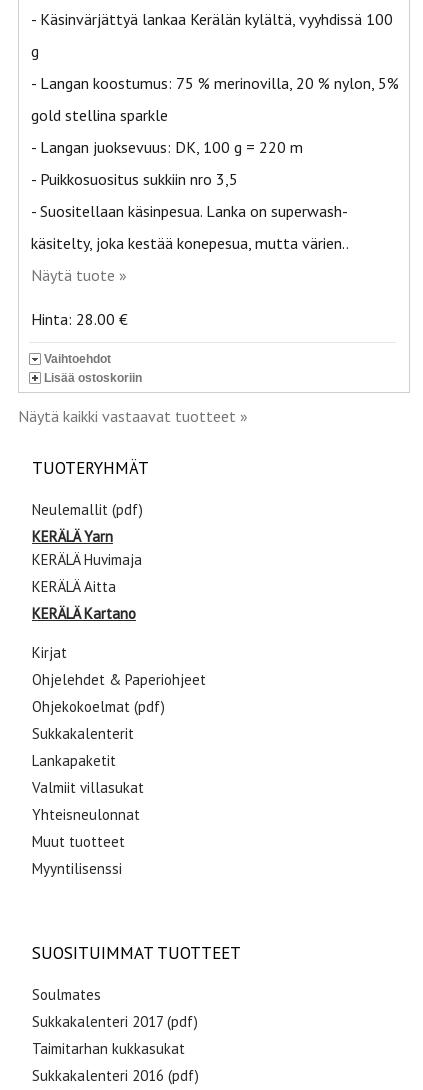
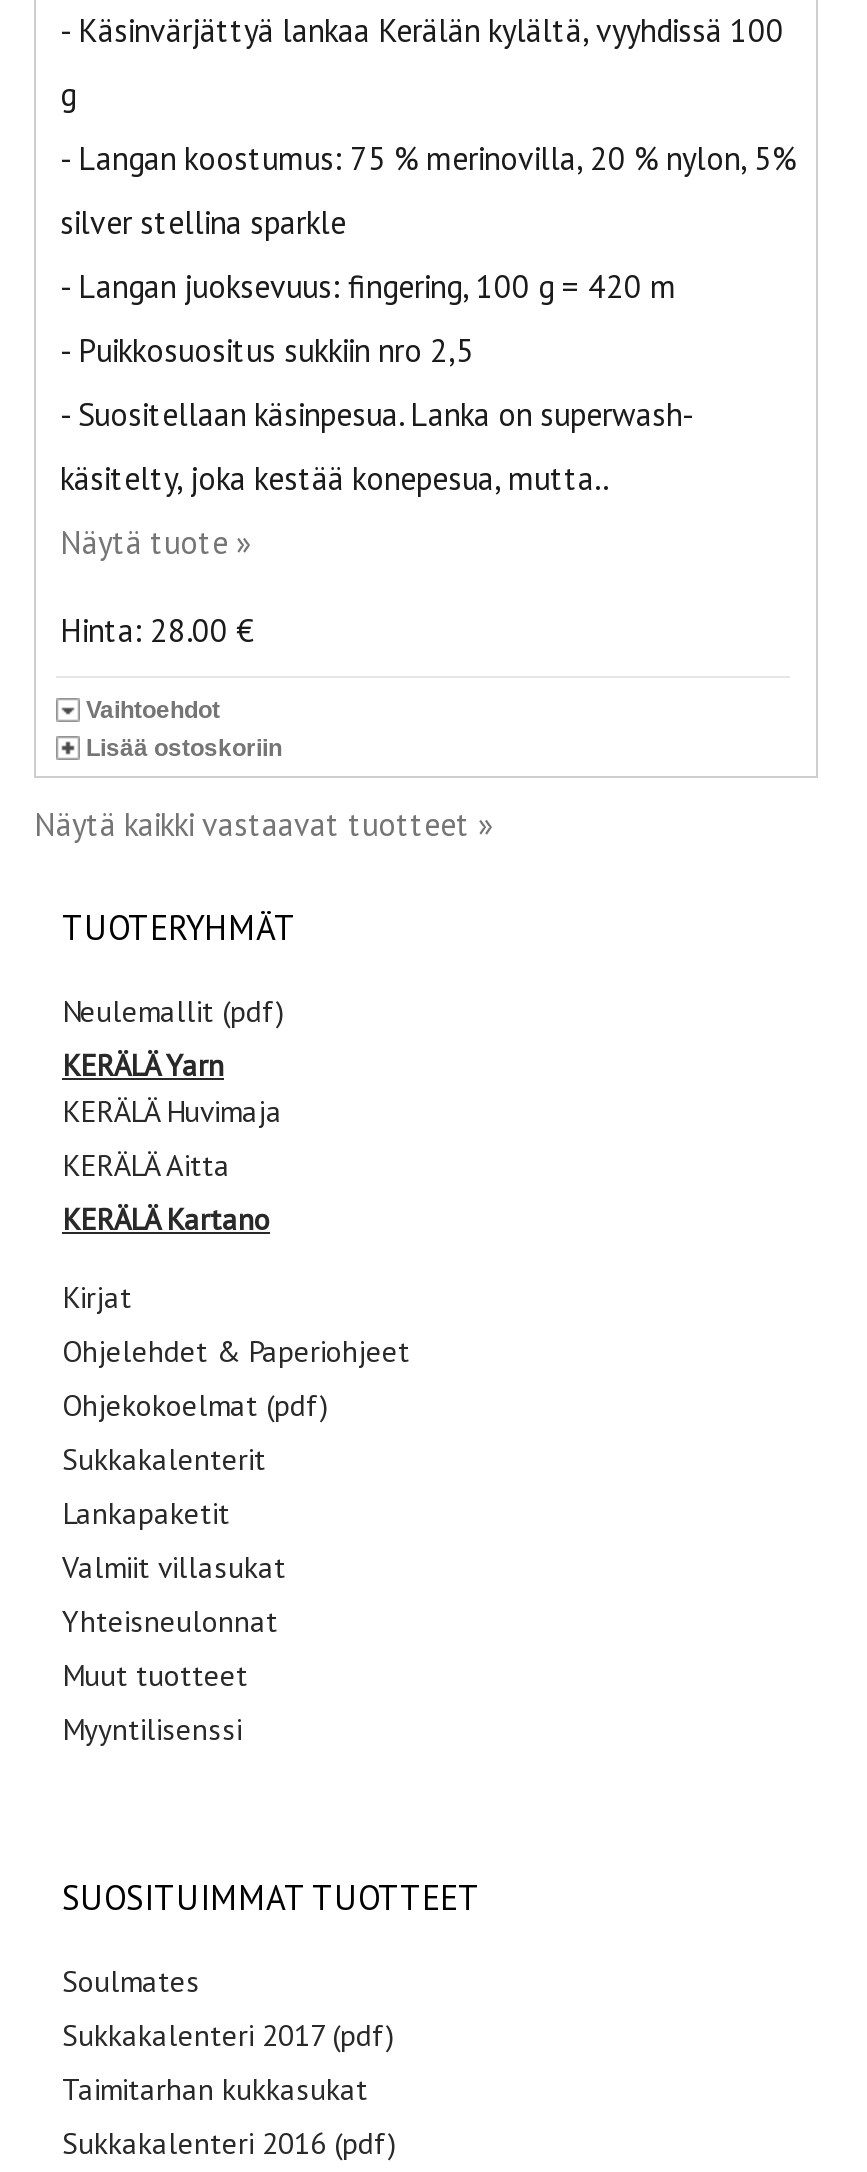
- gold stellina sparkle
+ silver stellina sparkle

- - Langan juoksevuus: DK, 100 g = 220 m
+ - Langan juoksevuus: fingering, 100 g = 420 m

- - Puikkosuositus sukkiin nro 3,5
+ - Puikkosuositus sukkiin nro 2,5

- käsitelty, joka kestää konepesua, mutta värien..
+ käsitelty, joka kestää konepesua, mutta..
